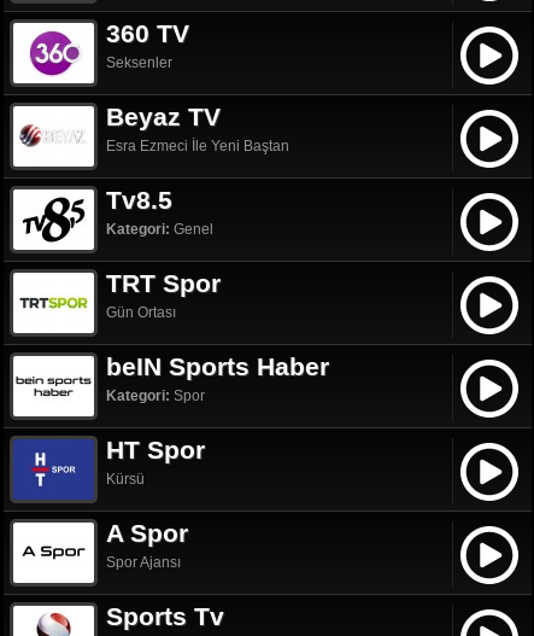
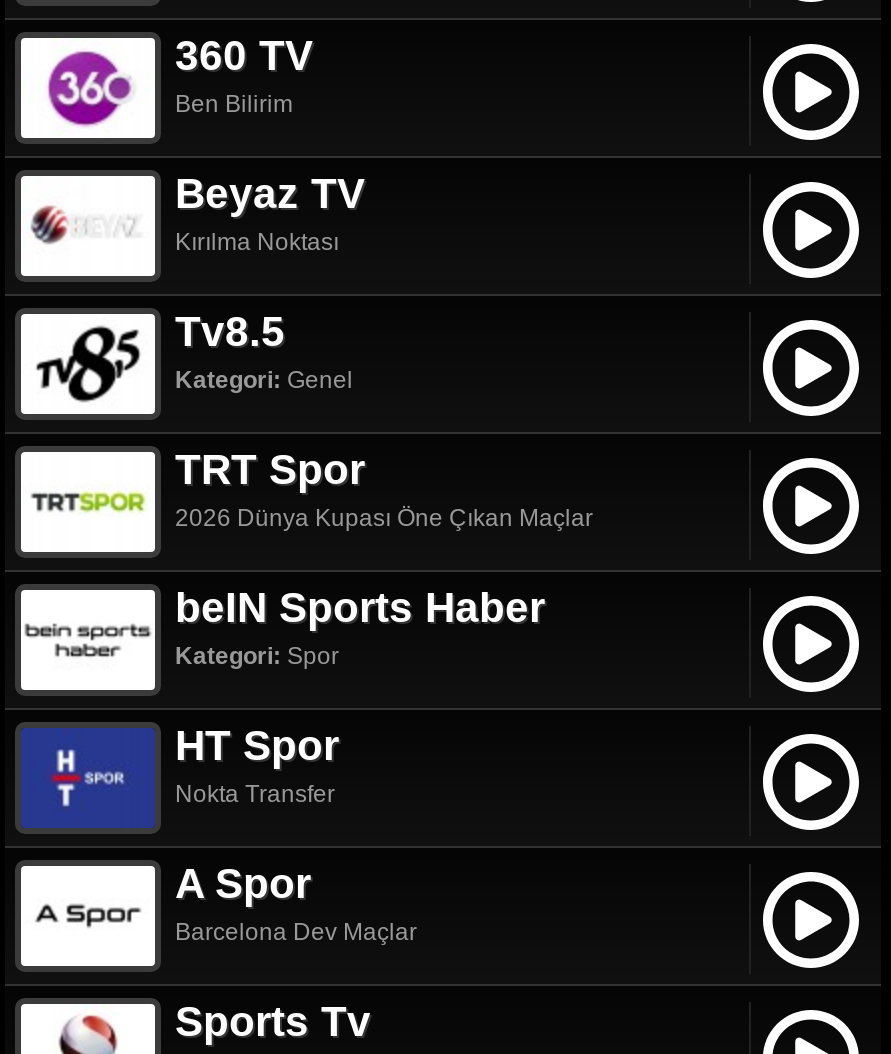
- Seksenler
+ Ben Bilirim

- Esra Ezmeci İle Yeni Baştan
+ Kırılma Noktası

- Gün Ortası
+ 2026 Dünya Kupası Öne Çıkan Maçlar

- Kürsü
+ Nokta Transfer

- Spor Ajansı
+ Barcelona Dev Maçlar
